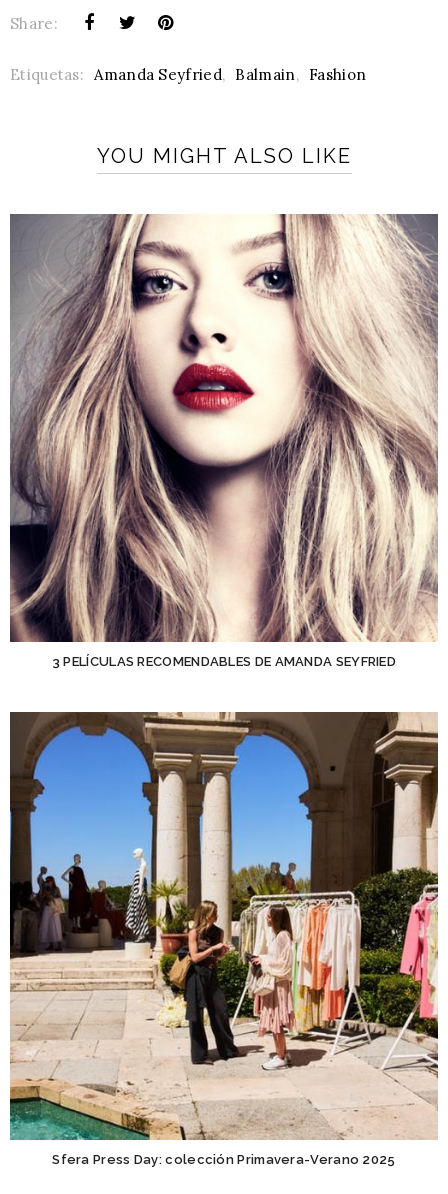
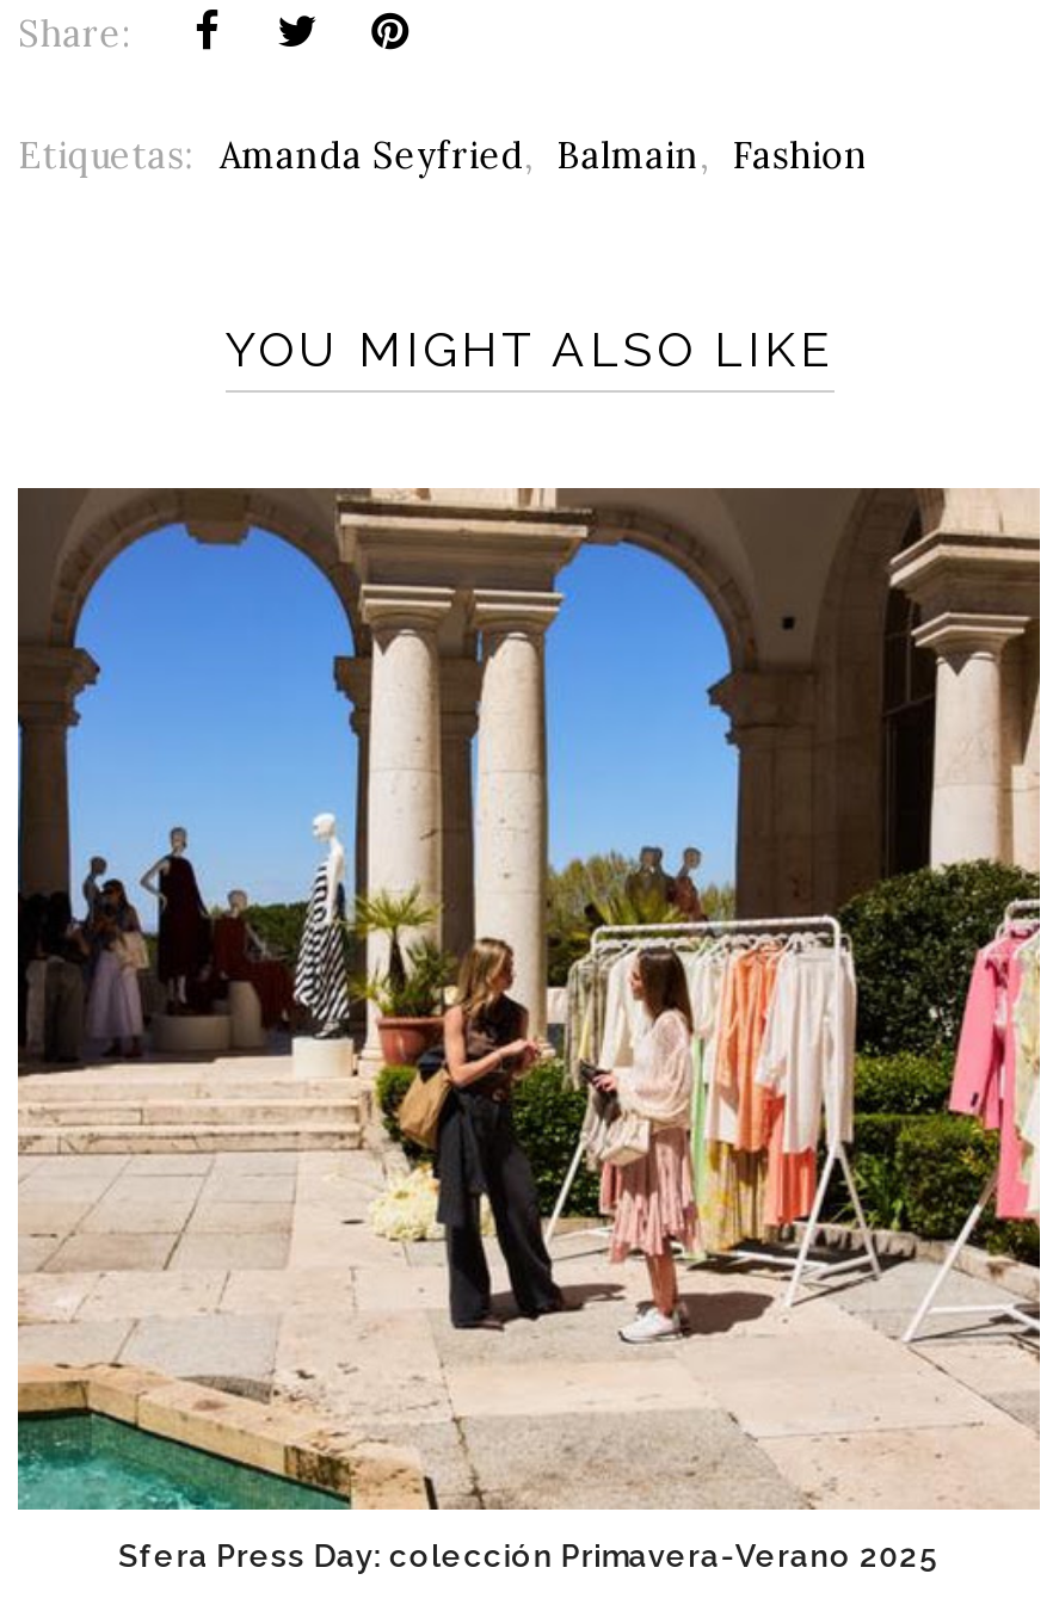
- [image]
- 3 PELÍCULAS RECOMENDABLES DE AMANDA SEYFRIED
